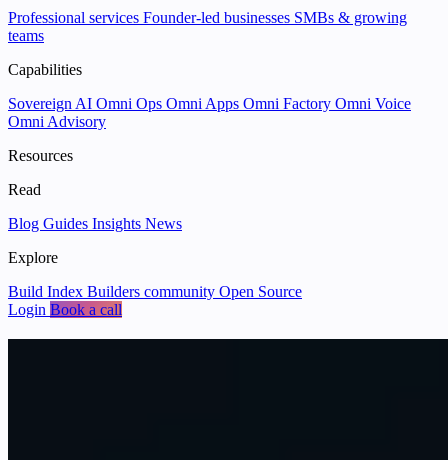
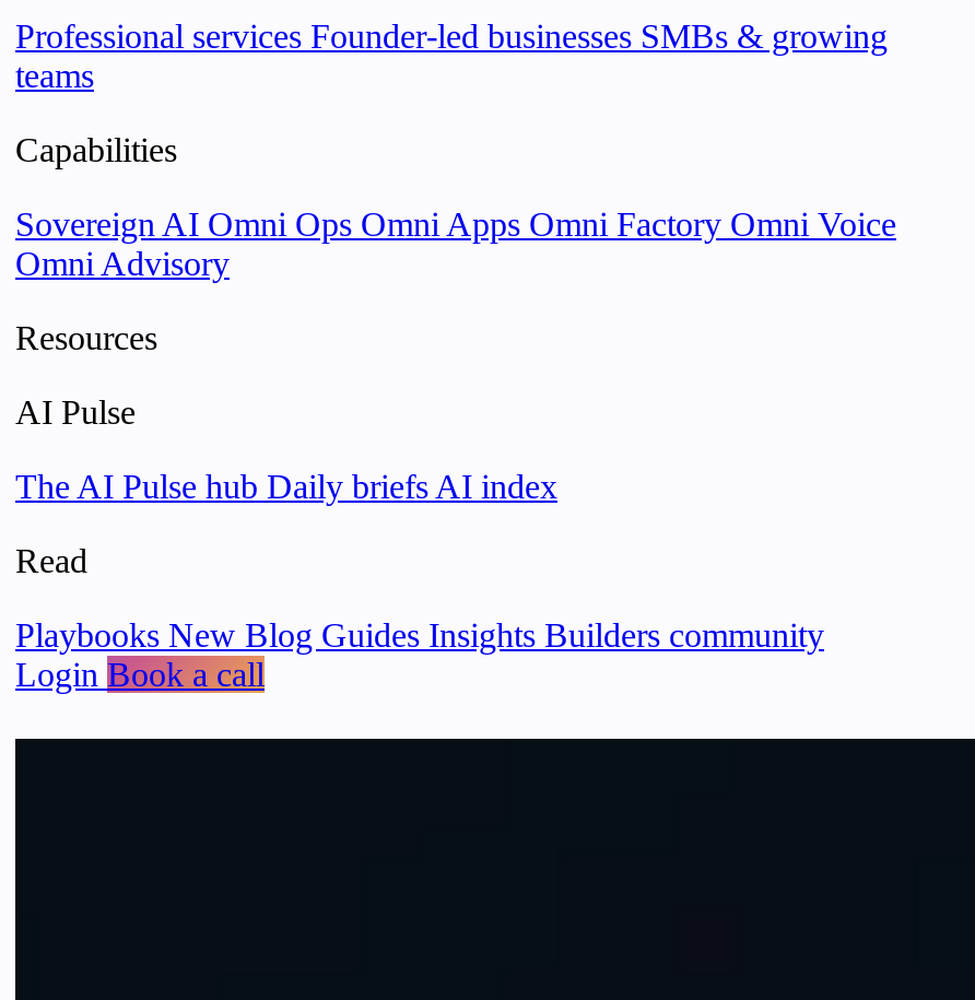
+ AI Pulse
+ The AI Pulse hub Daily briefs AI index

moved down: Read

- Blog Guides Insights News
- Explore
- Build Index Builders community Open Source
+ Playbooks New Blog Guides Insights Builders community
